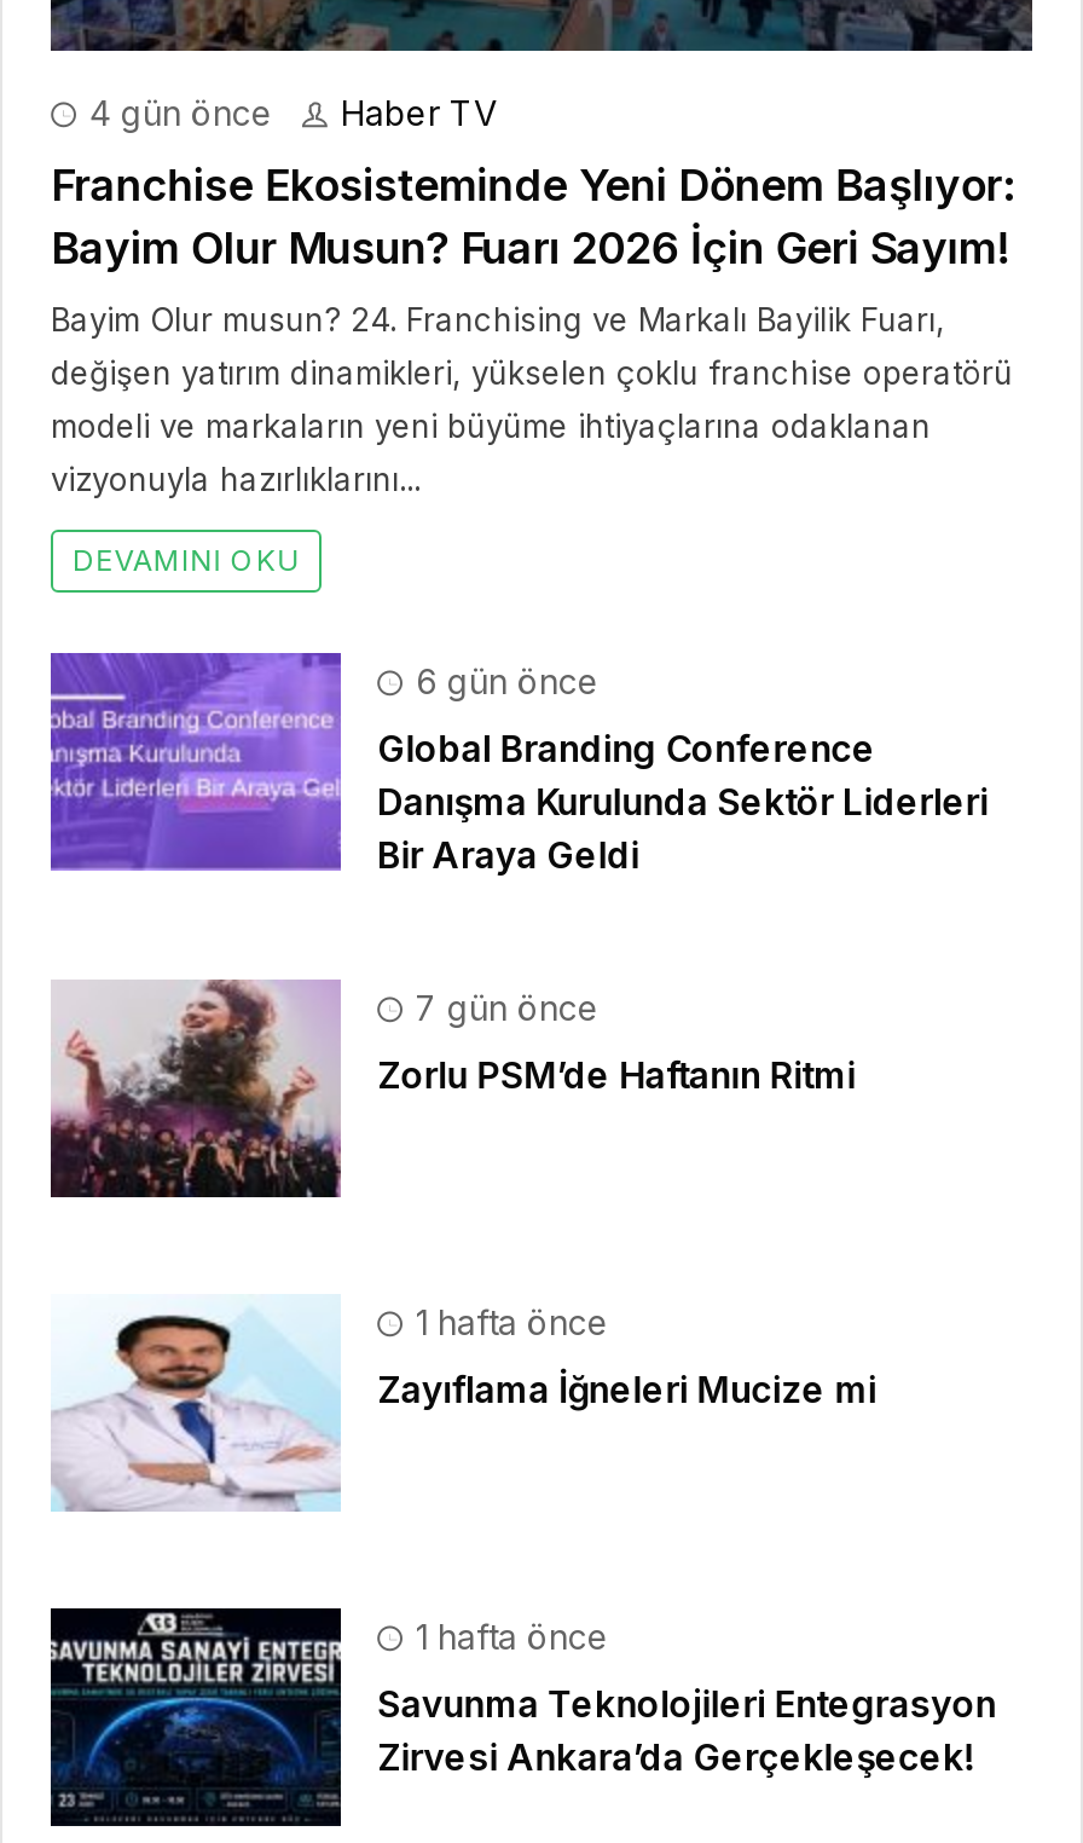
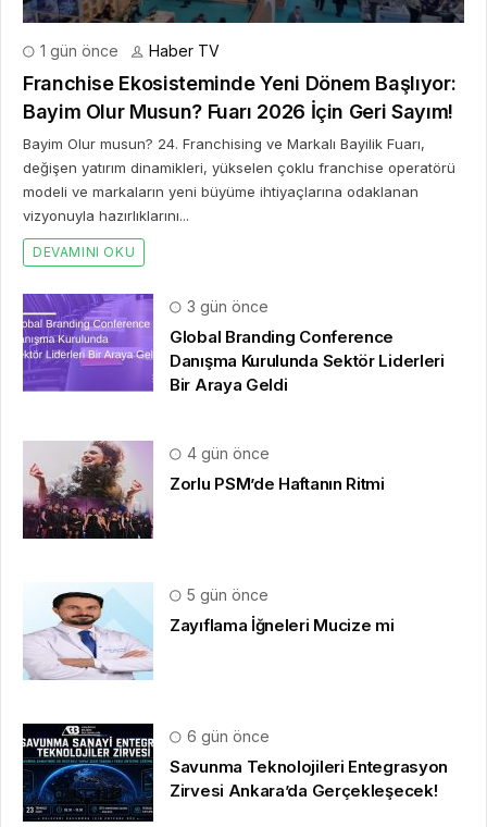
- 4 gün önce Haber TV
+ 1 gün önce Haber TV

- 6 gün önce
+ 3 gün önce

- 7 gün önce
+ 4 gün önce

- 1 hafta önce
+ 5 gün önce

- 1 hafta önce
+ 6 gün önce
